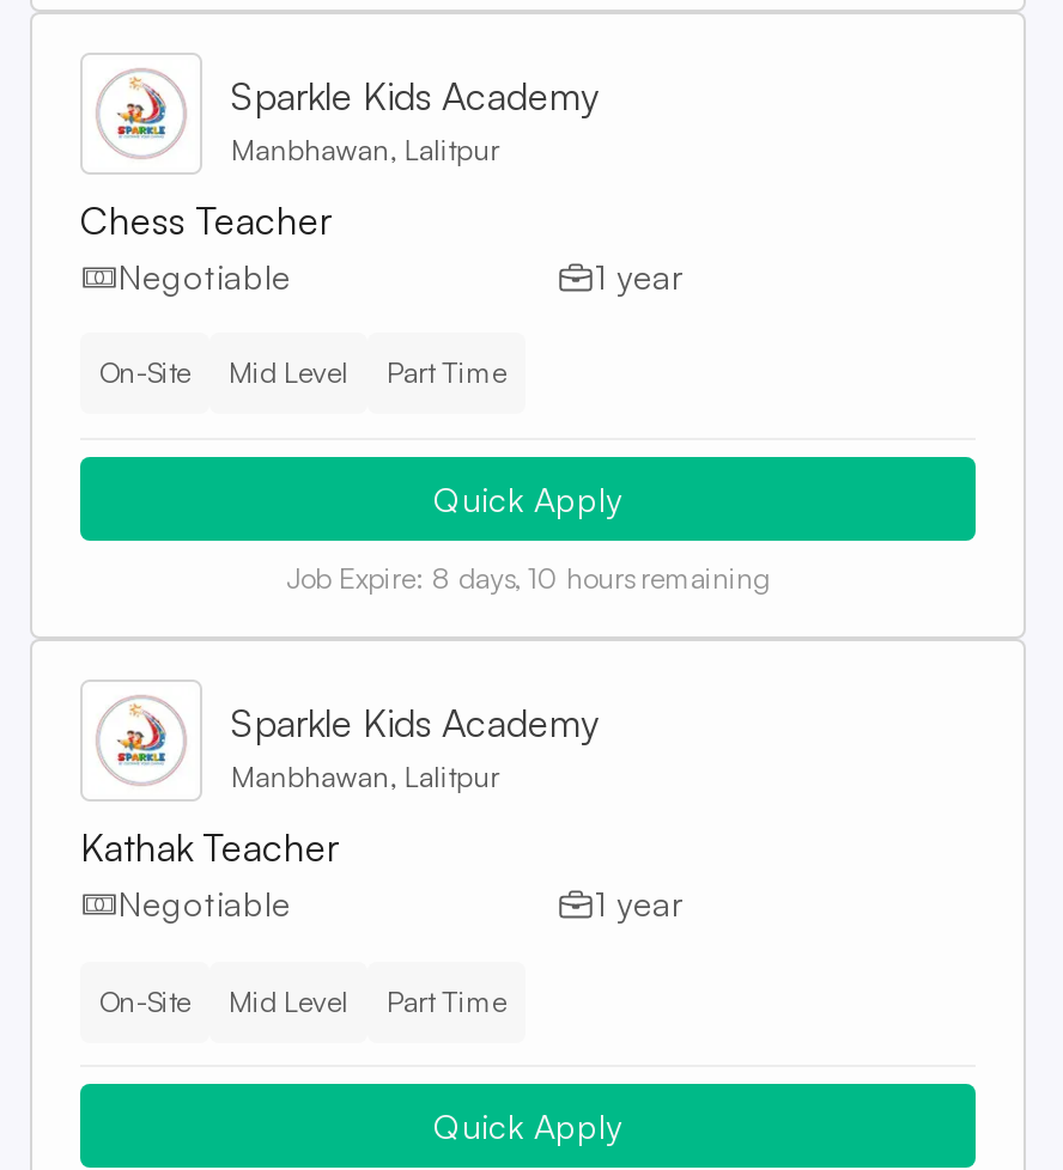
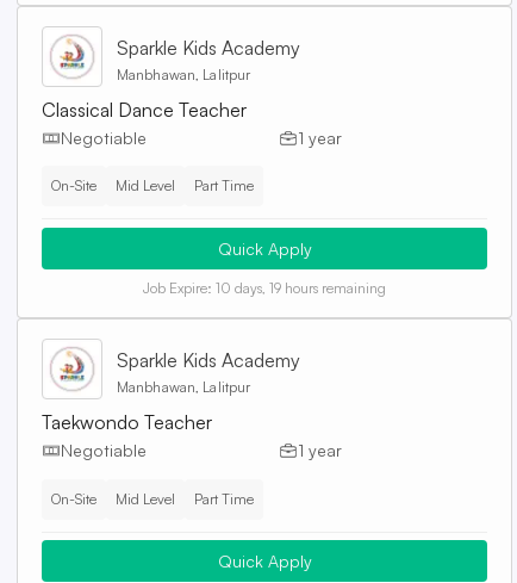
- Chess Teacher
+ Classical Dance Teacher

- Job Expire: 8 days, 10 hours remaining
+ Job Expire: 10 days, 19 hours remaining

- Kathak Teacher
+ Taekwondo Teacher
